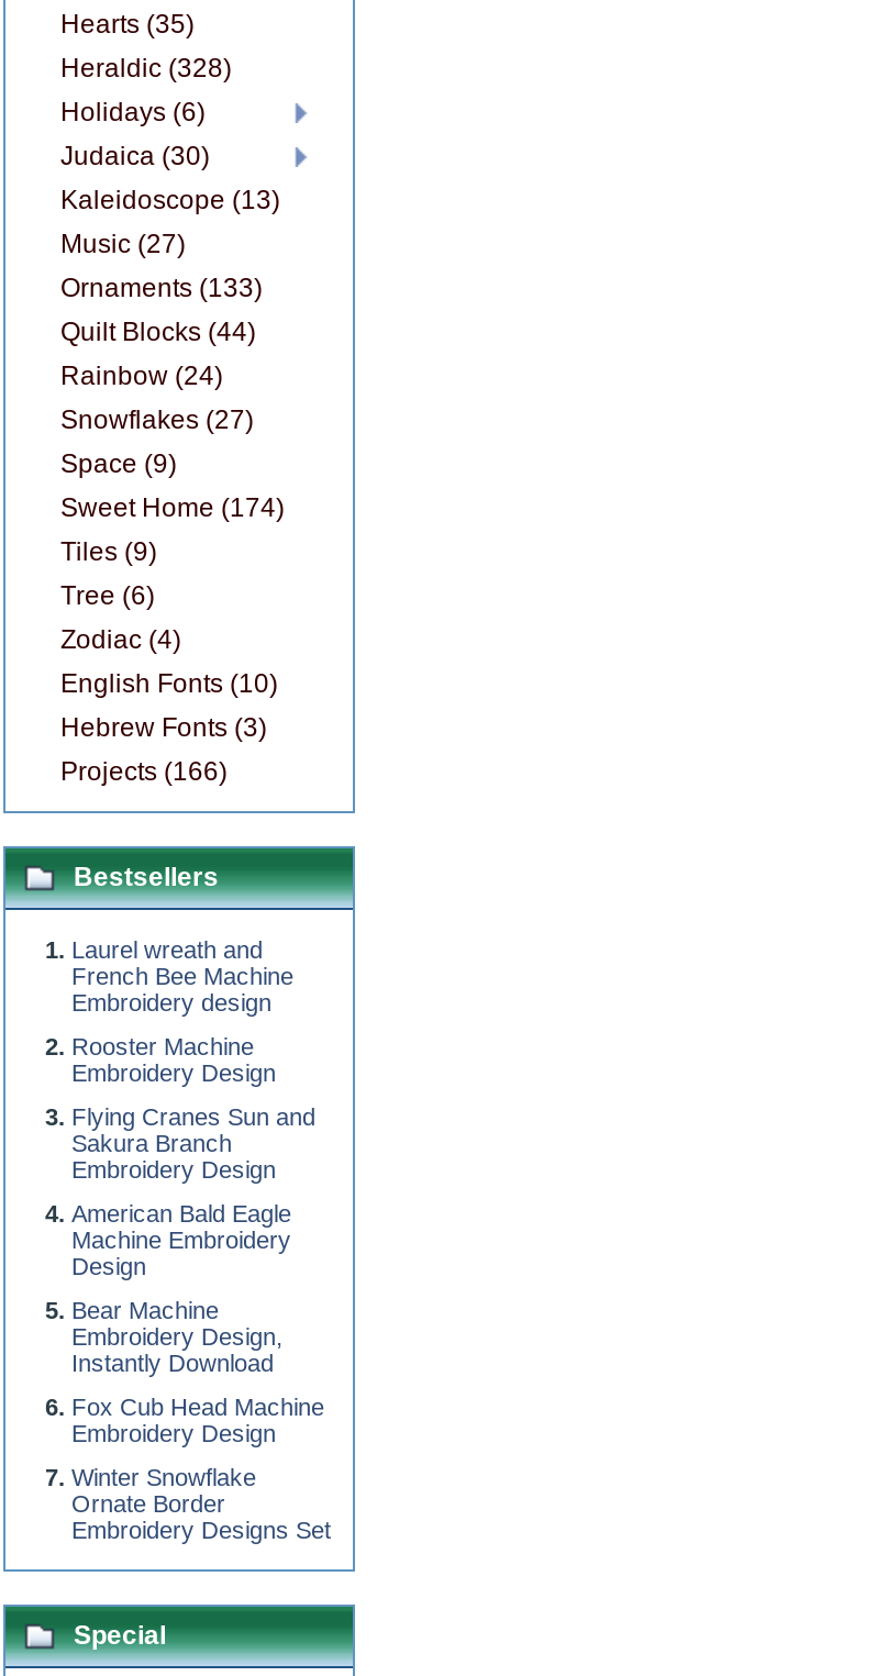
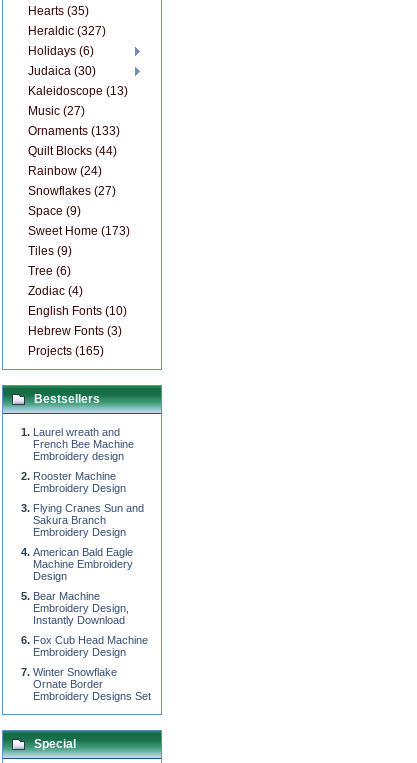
- Heraldic (328)
+ Heraldic (327)

- Sweet Home (174)
+ Sweet Home (173)

- Projects (166)
+ Projects (165)
